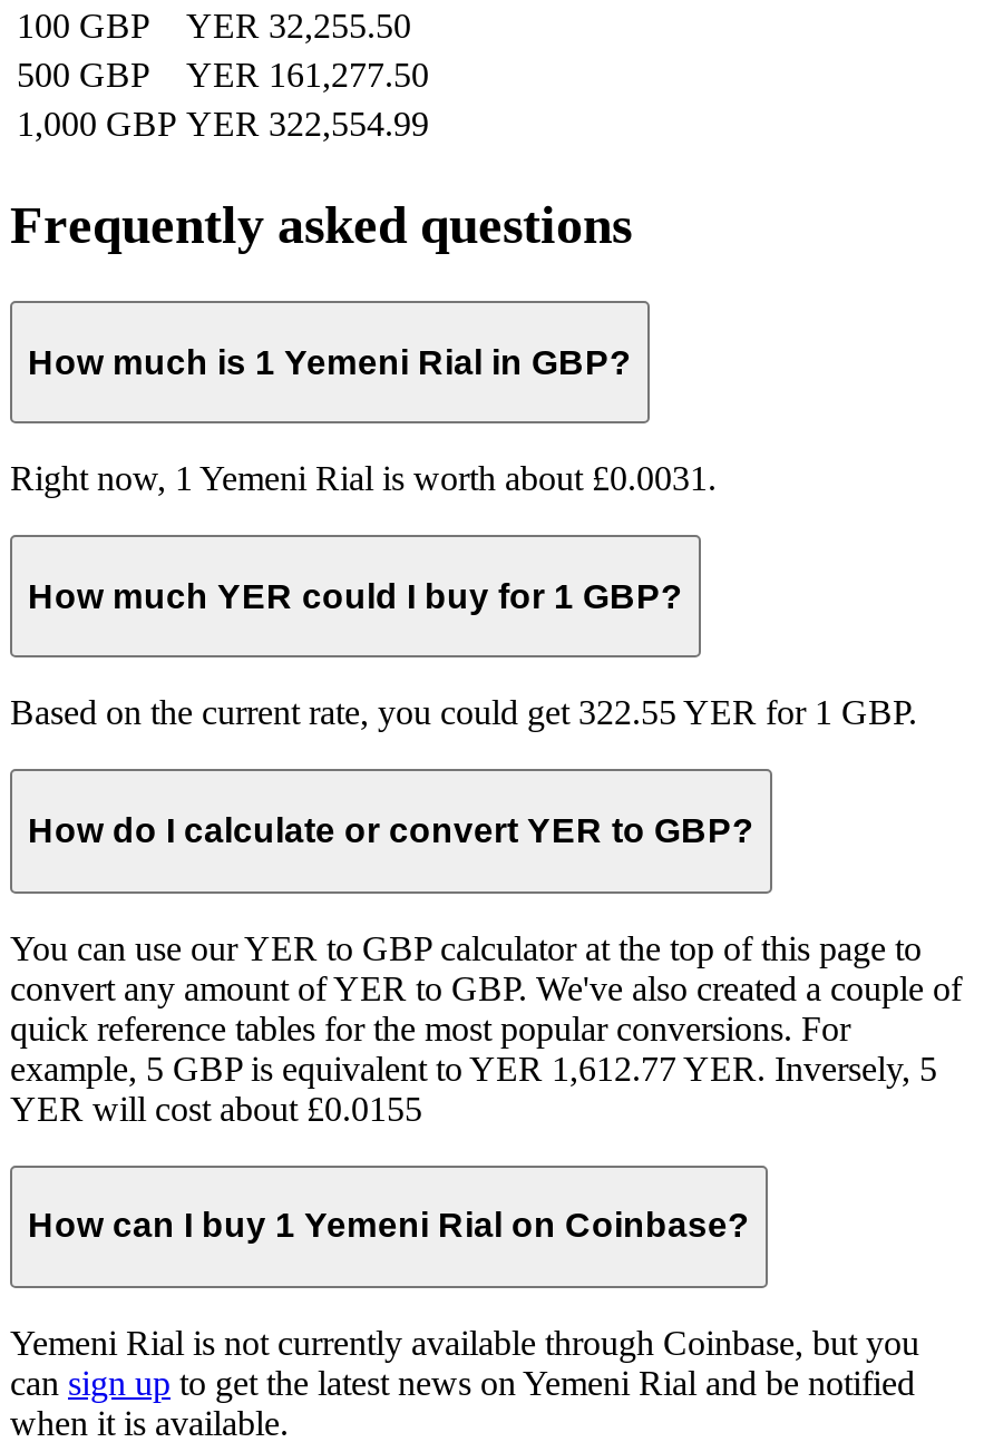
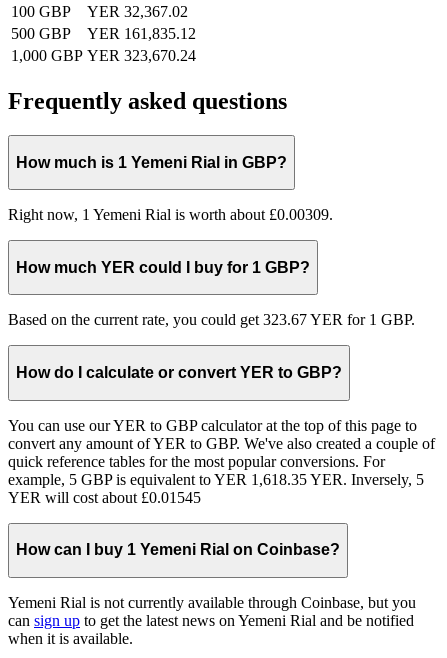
- 100 GBP YER 32,255.50
+ 100 GBP YER 32,367.02

- 500 GBP YER 161,277.50
+ 500 GBP YER 161,835.12

- 1,000 GBP YER 322,554.99
+ 1,000 GBP YER 323,670.24

- Right now, 1 Yemeni Rial is worth about £0.0031.
+ Right now, 1 Yemeni Rial is worth about £0.00309.

- Based on the current rate, you could get 322.55 YER for 1 GBP.
+ Based on the current rate, you could get 323.67 YER for 1 GBP.

- example, 5 GBP is equivalent to YER 1,612.77 YER. Inversely, 5
+ example, 5 GBP is equivalent to YER 1,618.35 YER. Inversely, 5

- YER will cost about £0.0155
+ YER will cost about £0.01545
